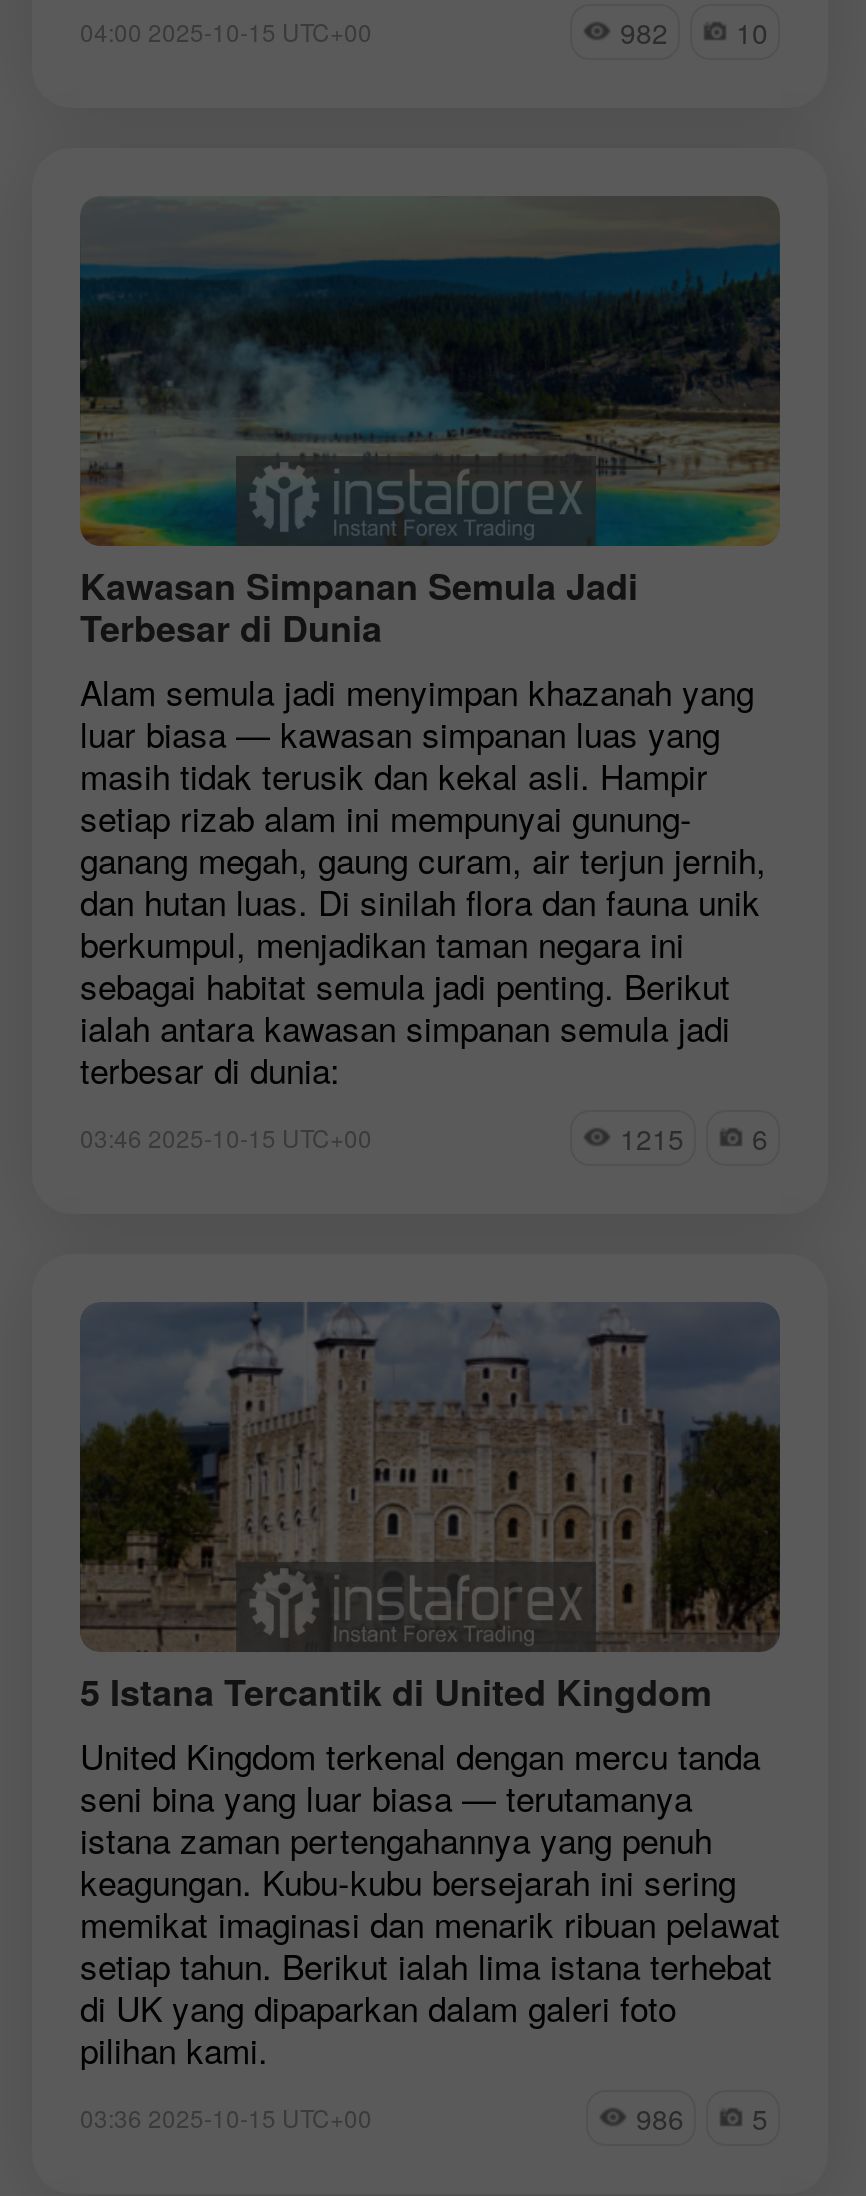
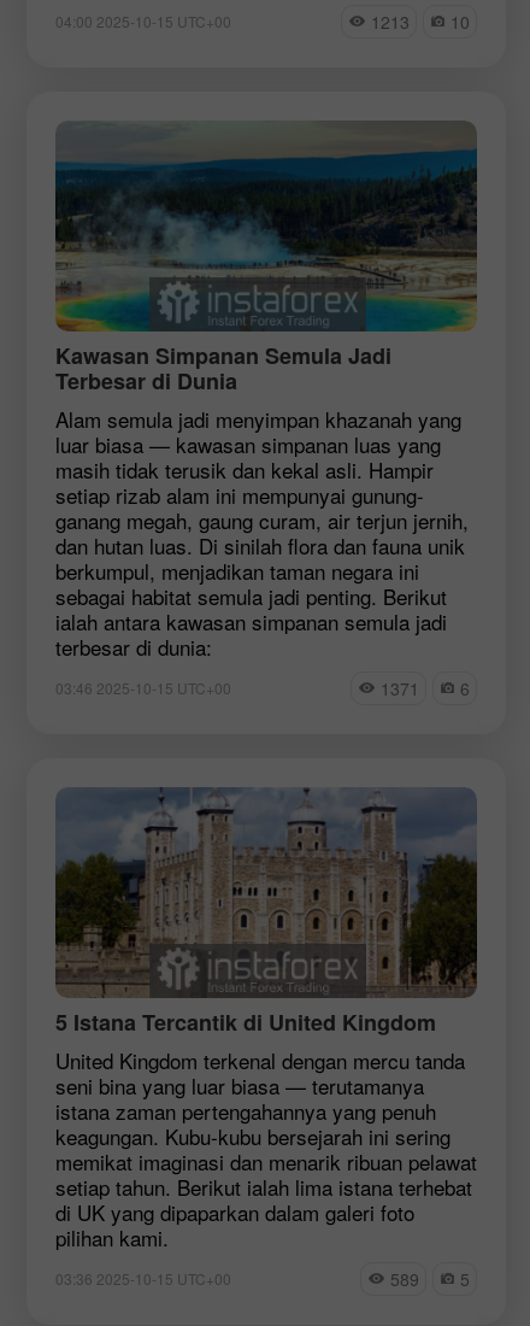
- 982 10
+ 1213 10

- 1215 6
+ 1371 6

- 986 5
+ 589 5
